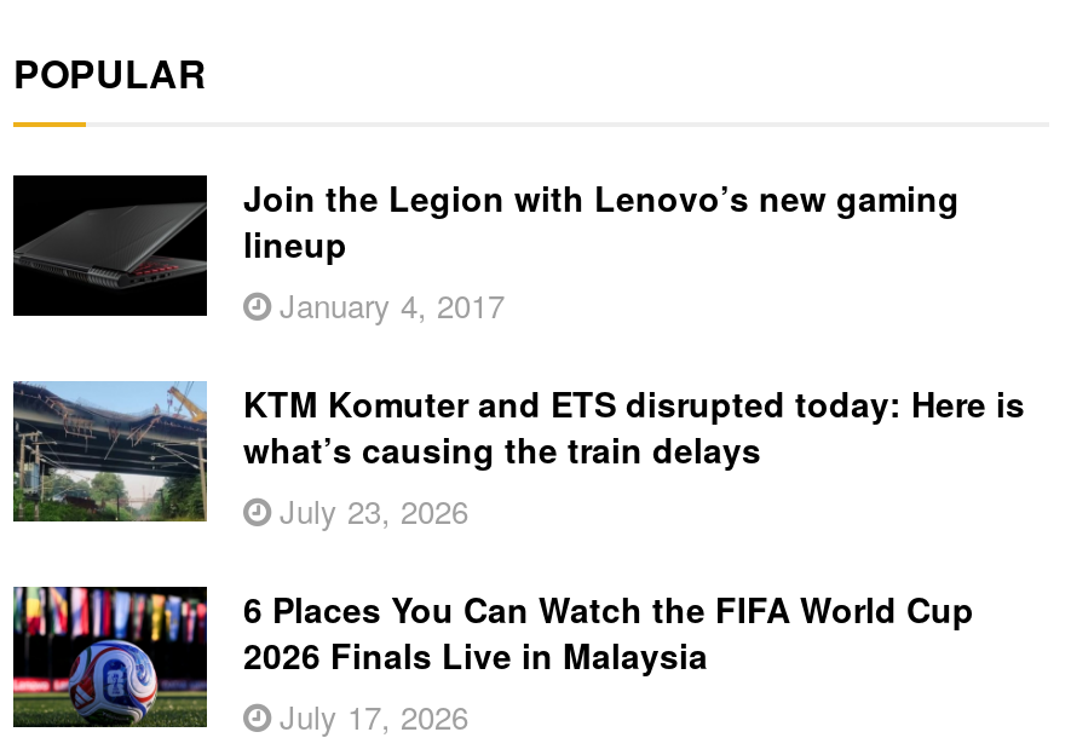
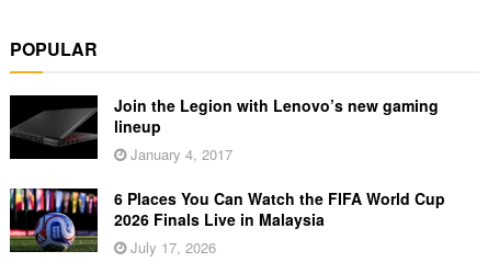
- [image]
- KTM Komuter and ETS disrupted today: Here is
- what’s causing the train delays
- July 23, 2026
